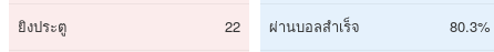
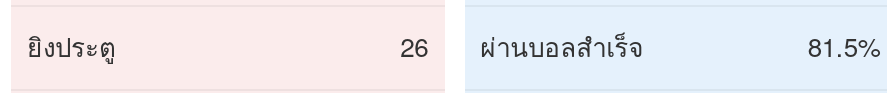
- 22 ผ่านบอลสำเร็จ
+ 26 ผ่านบอลสำเร็จ

- 80.3%
+ 81.5%
